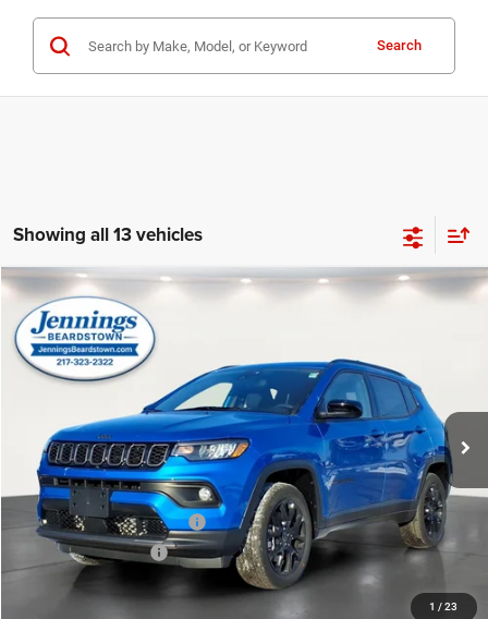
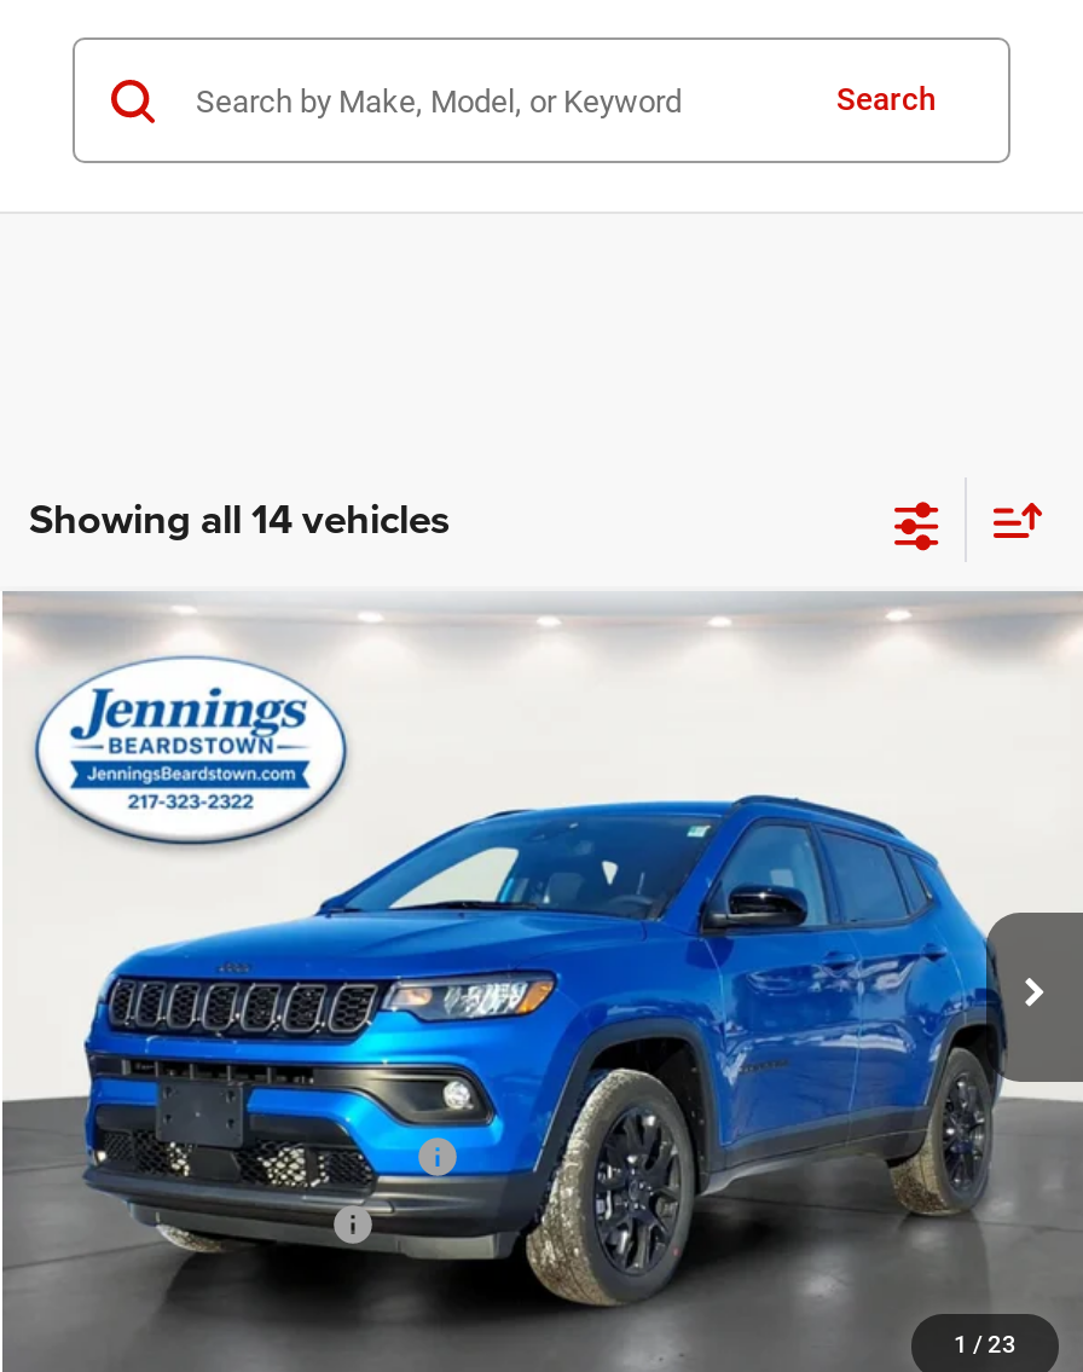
- Showing all 13 vehicles
+ Showing all 14 vehicles
